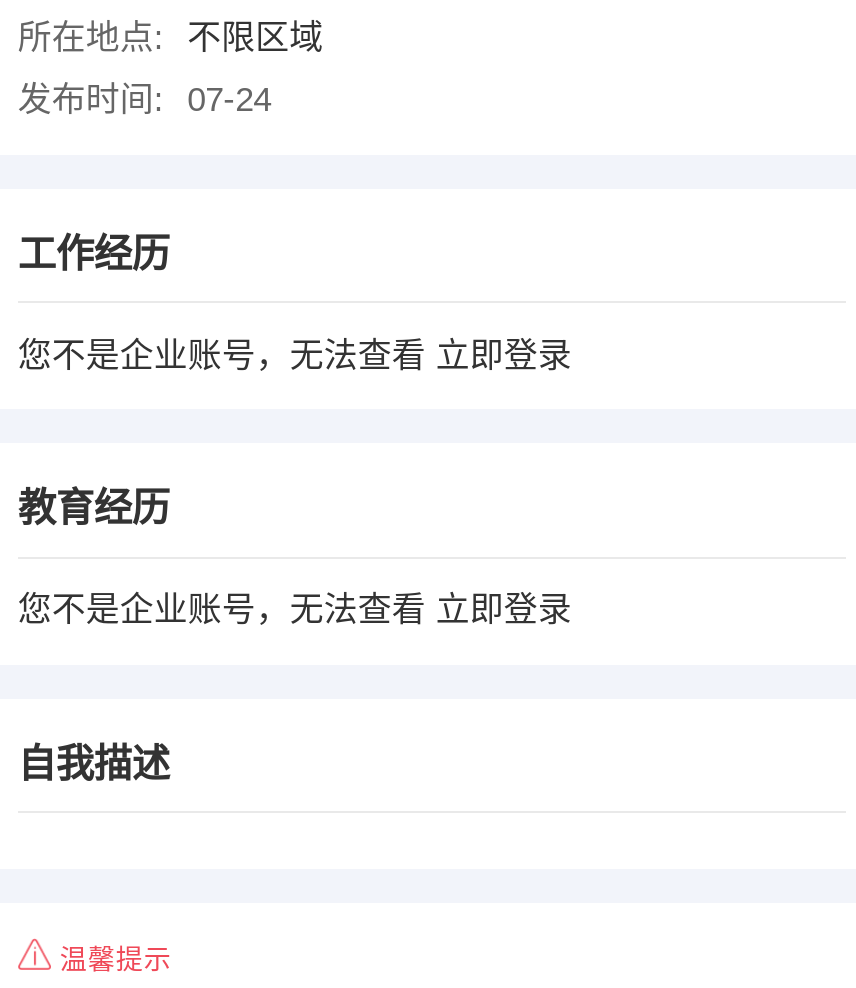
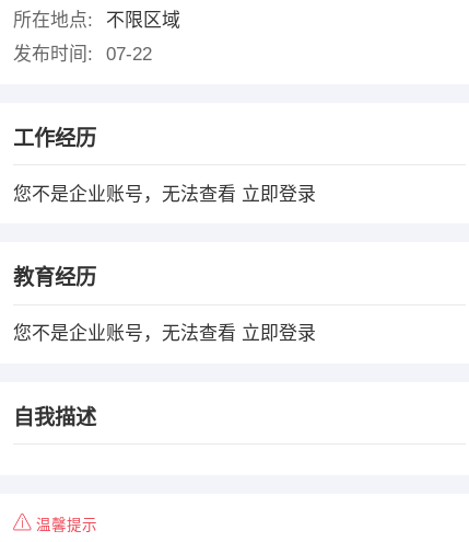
- 发布时间: 07-24
+ 发布时间: 07-22
